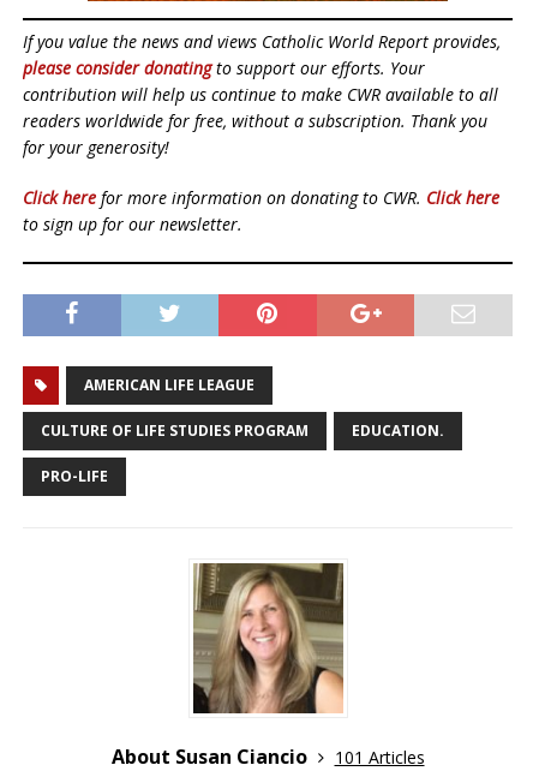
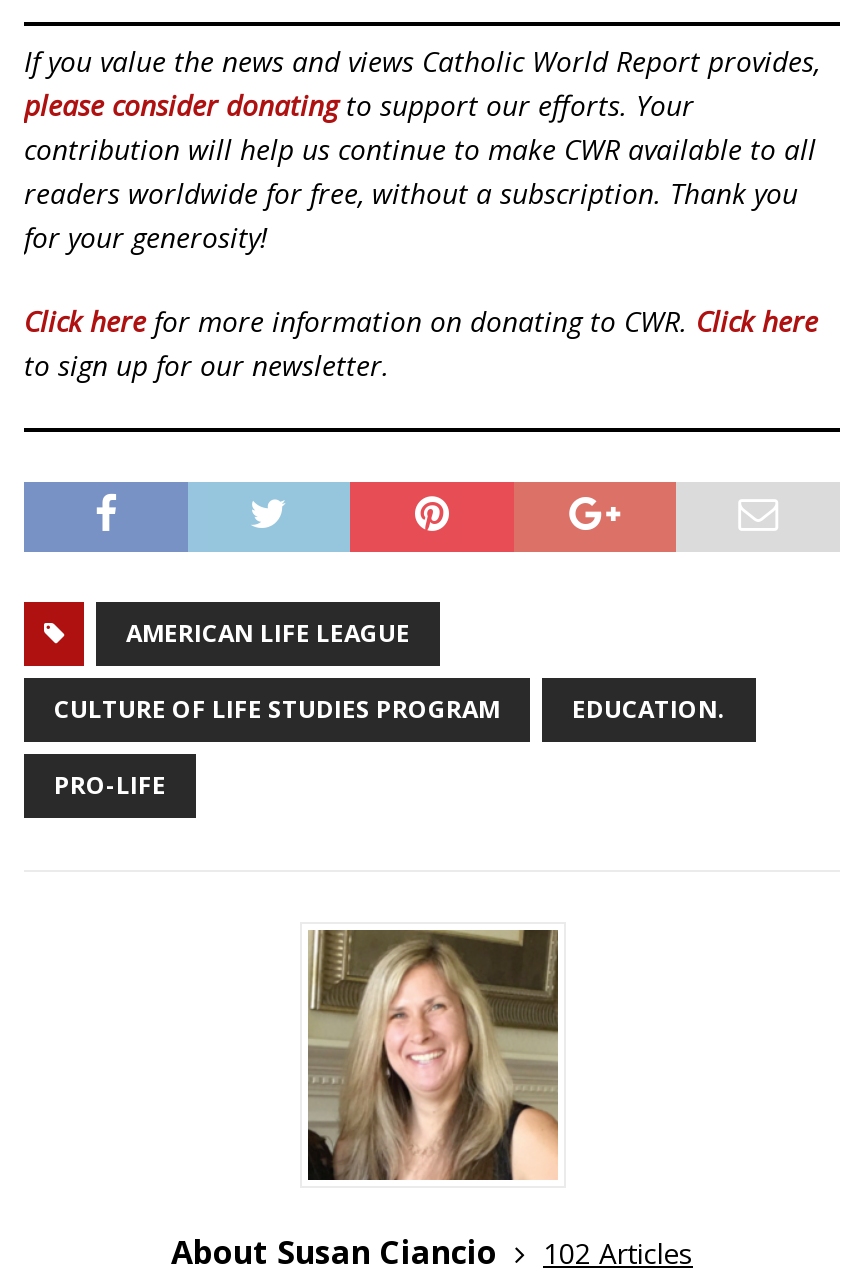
- About Susan Ciancio 101 Articles
+ About Susan Ciancio 102 Articles
